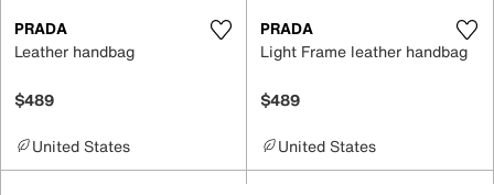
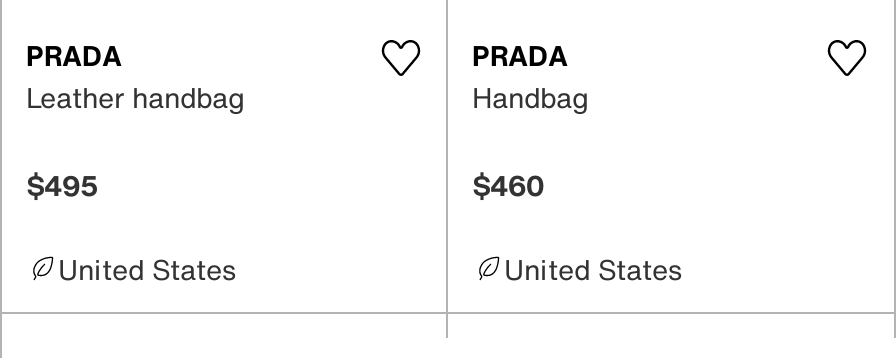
- Light Frame leather handbag
+ Handbag

- $489
+ $495

- $489
+ $460
